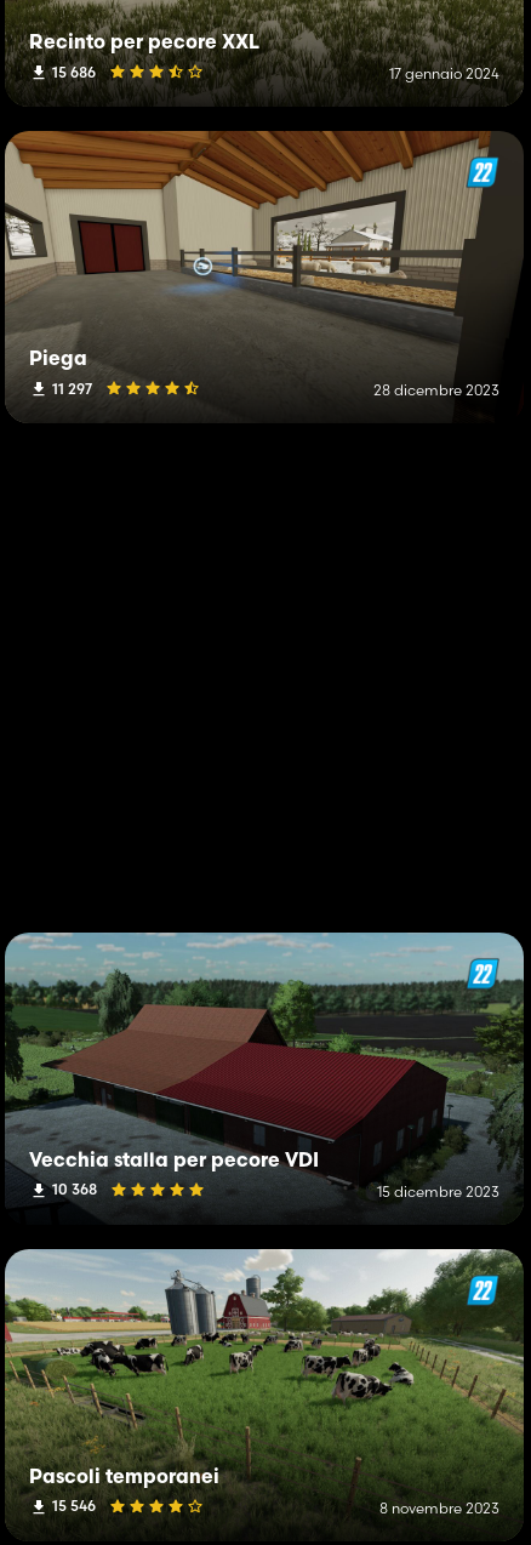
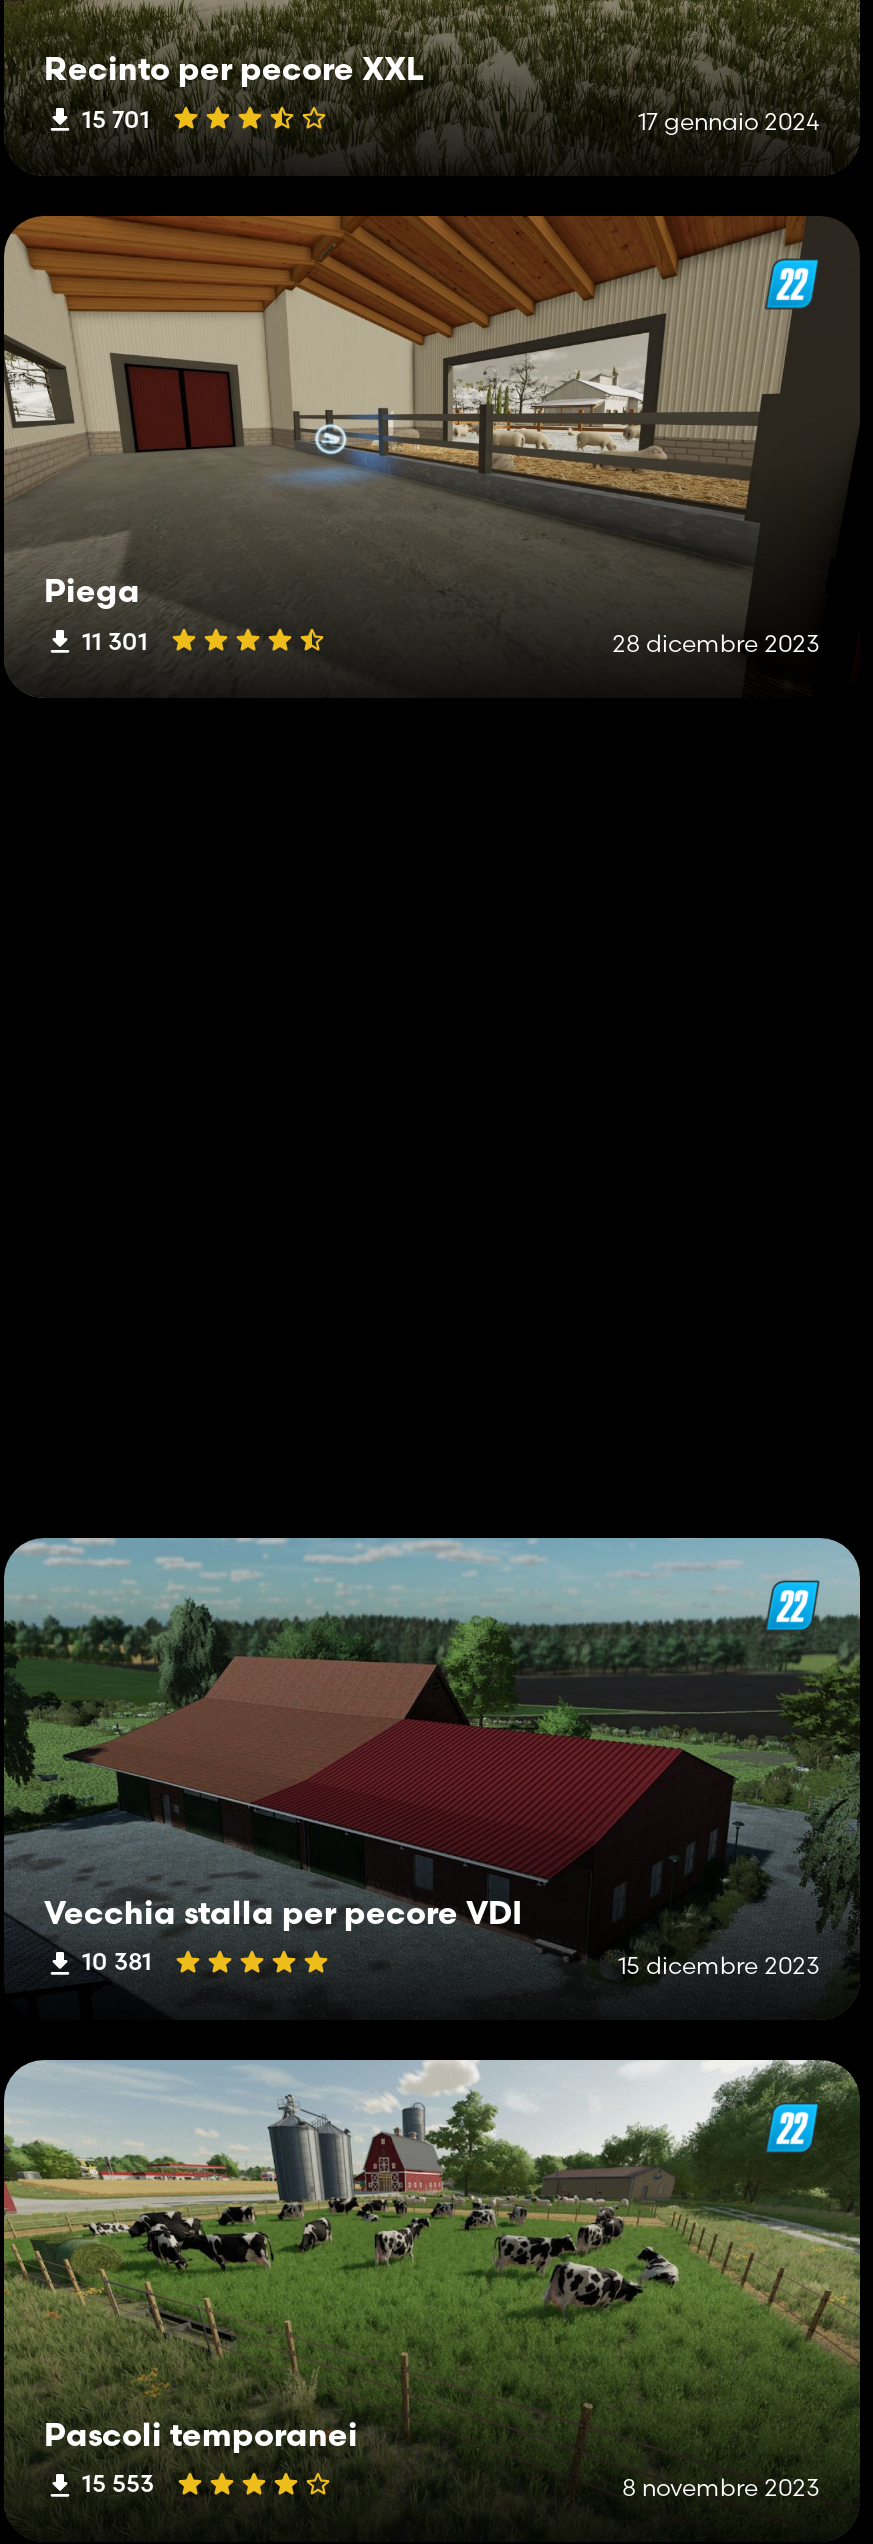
- 15 686
+ 15 701

- 11 297
+ 11 301

- 10 368
+ 10 381

- 15 546
+ 15 553
